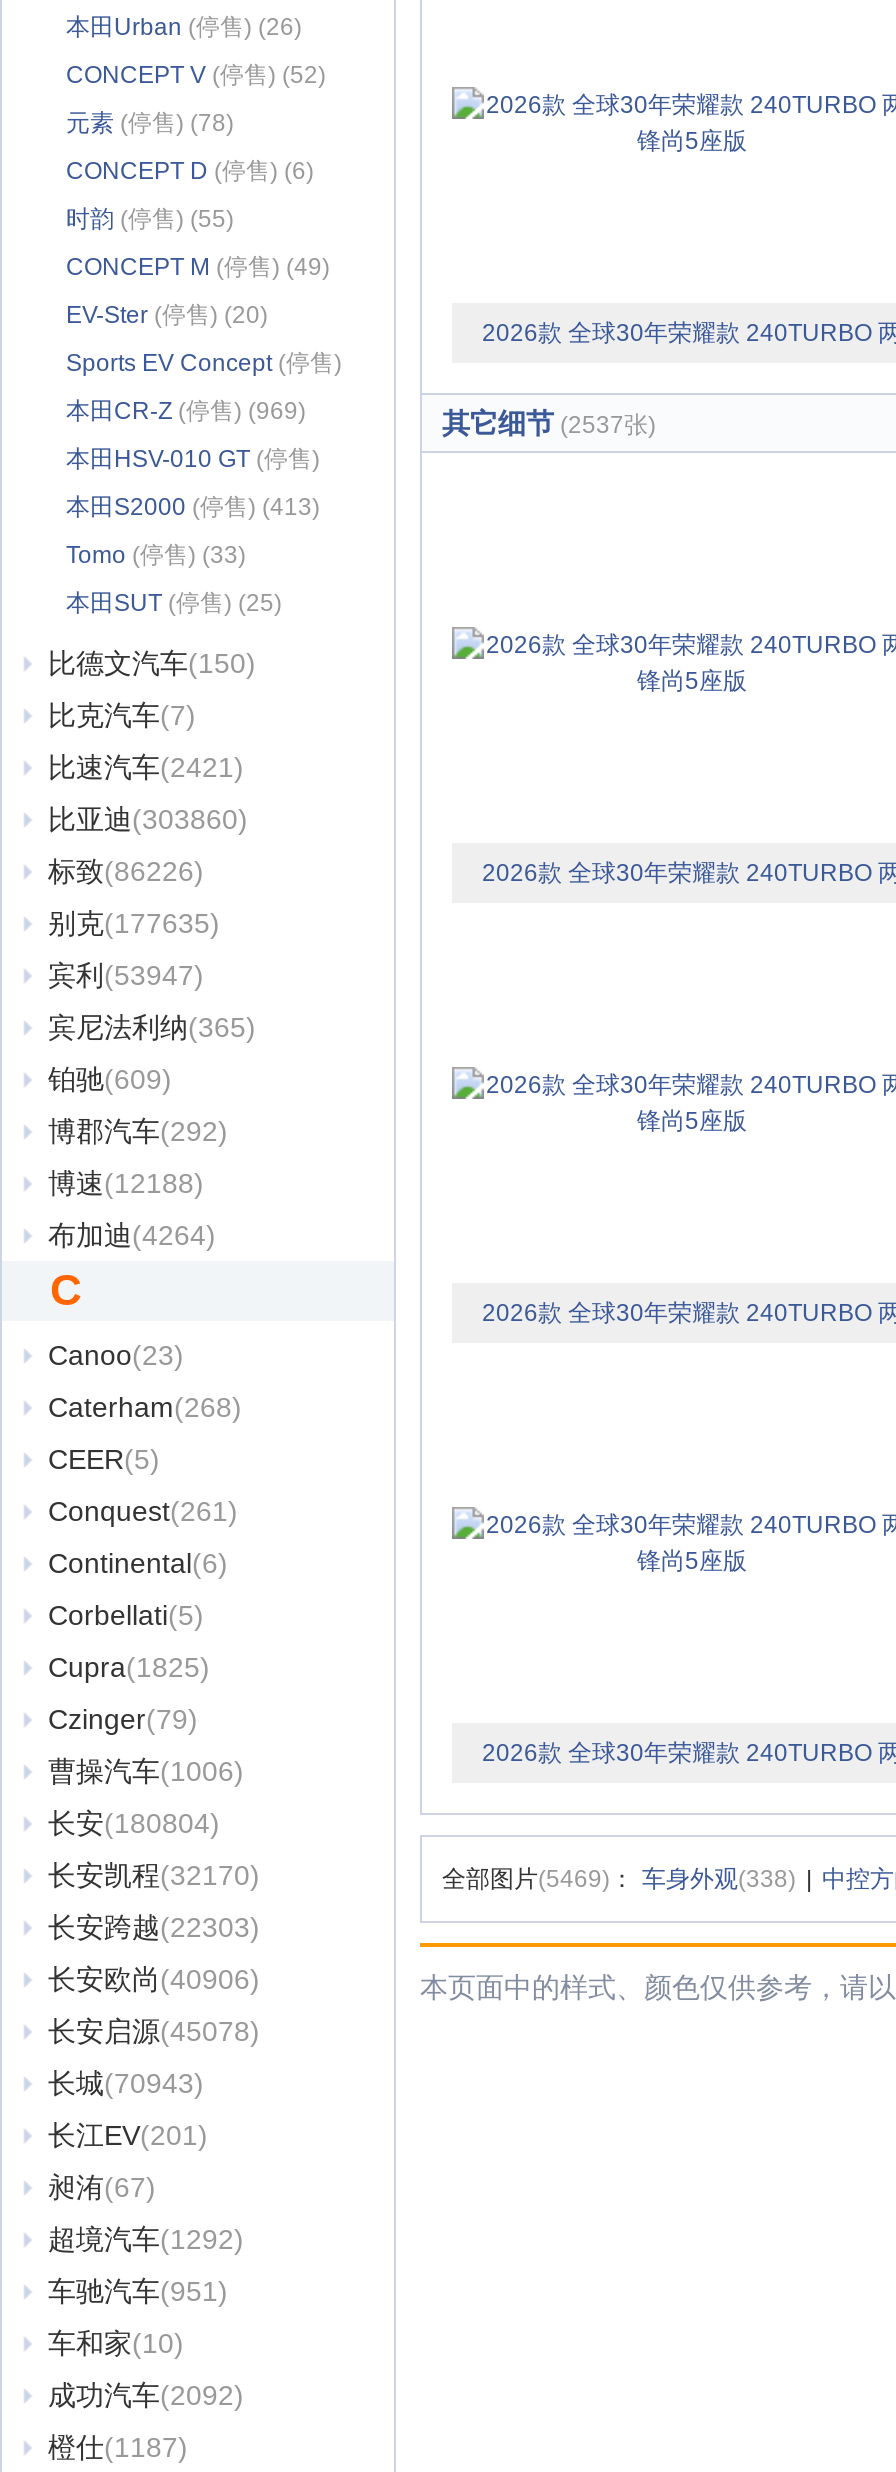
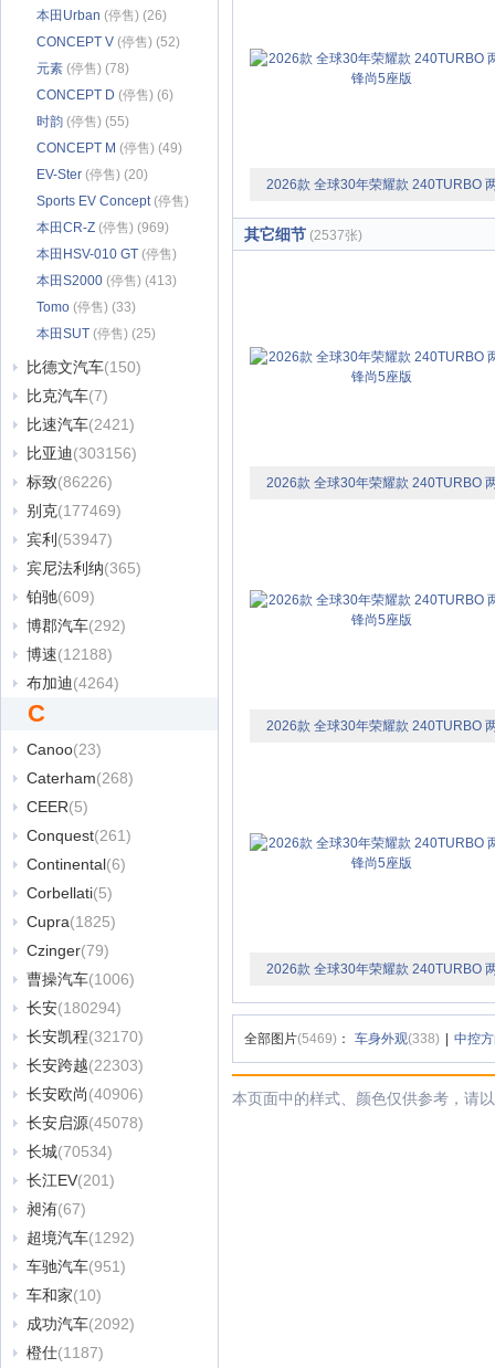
- 比亚迪(303860)
+ 比亚迪(303156)

- 别克(177635)
+ 别克(177469)

- 长安(180804)
+ 长安(180294)

- 长城(70943)
+ 长城(70534)
